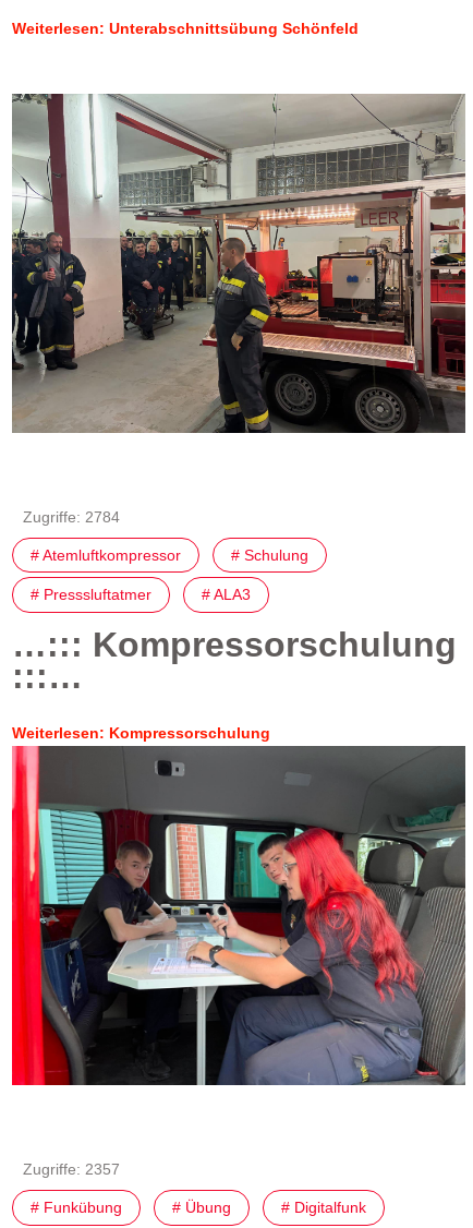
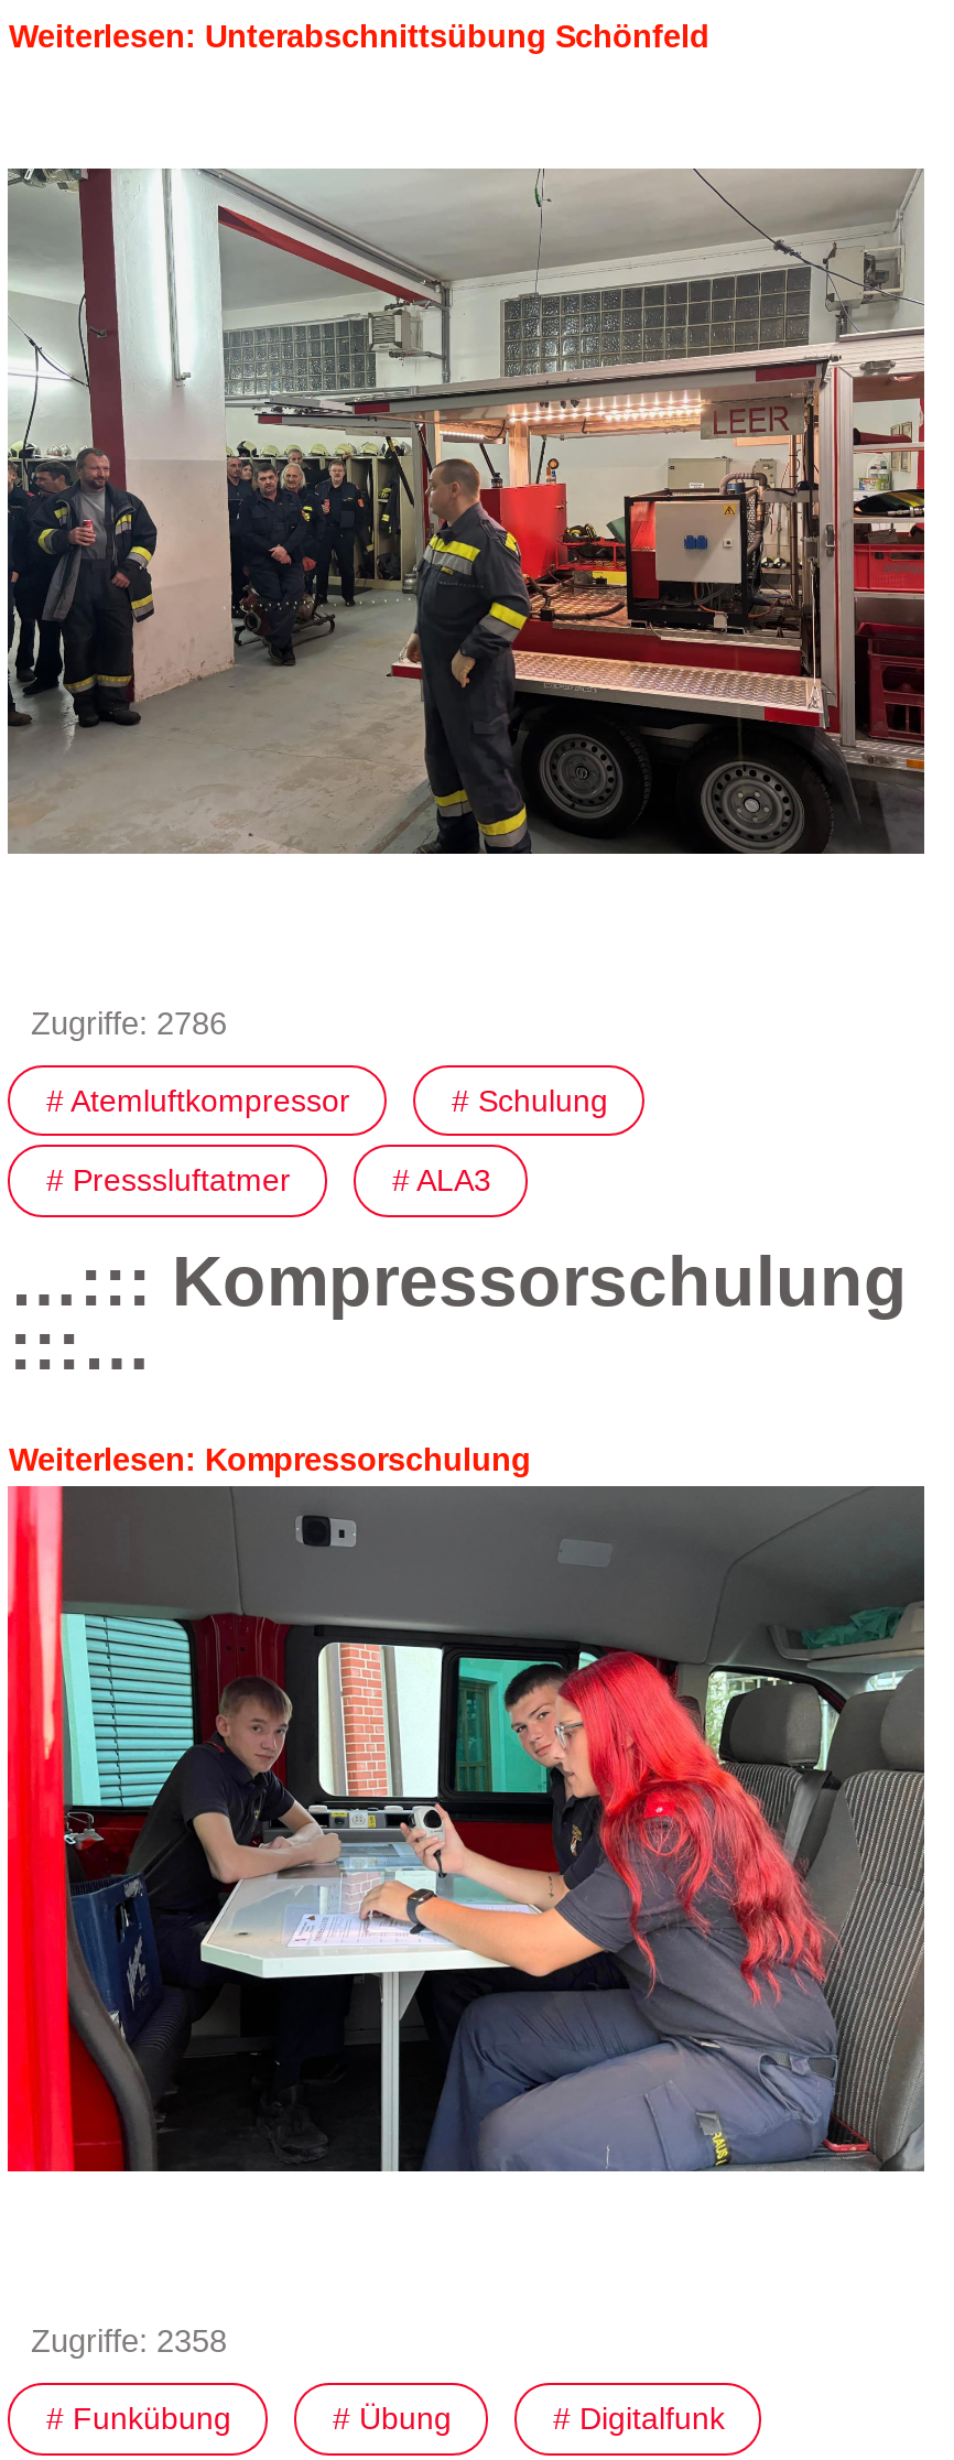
- Zugriffe: 2784
+ Zugriffe: 2786

- Zugriffe: 2357
+ Zugriffe: 2358
